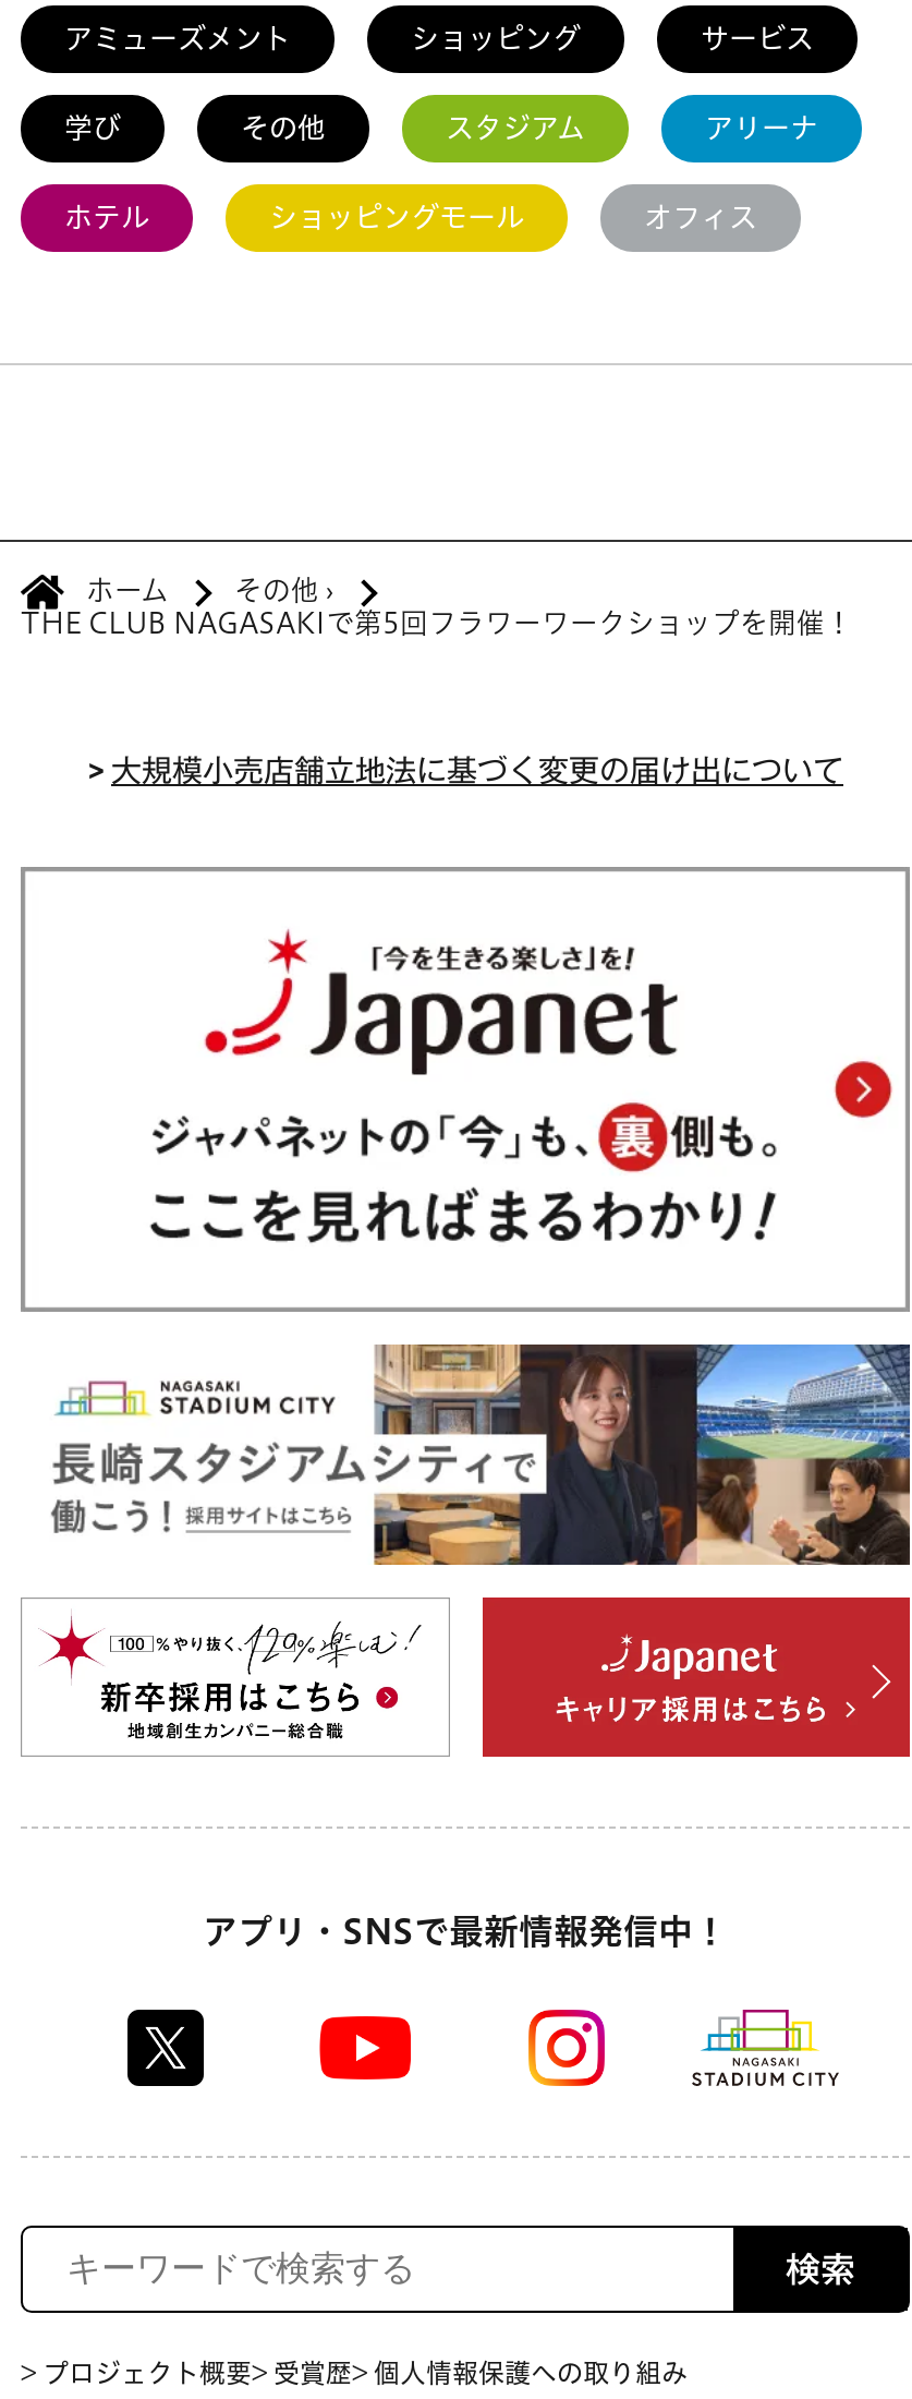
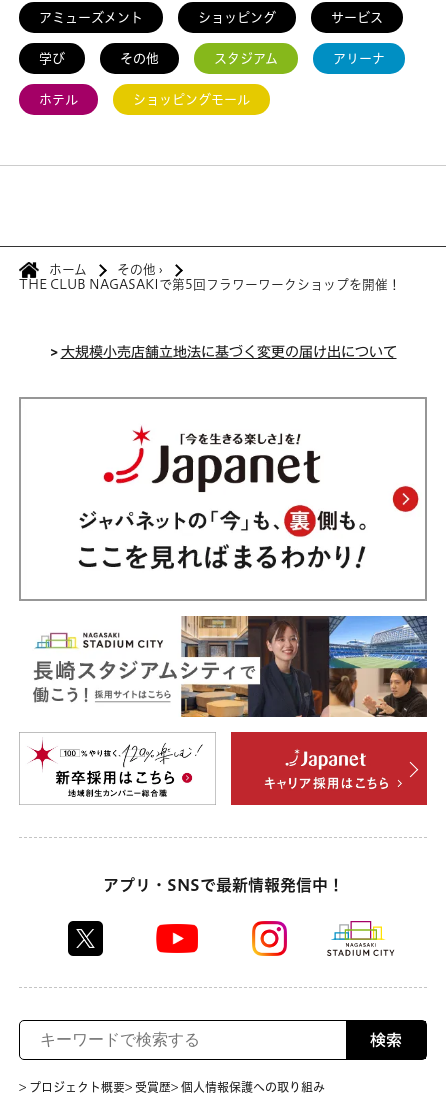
- オフィス
